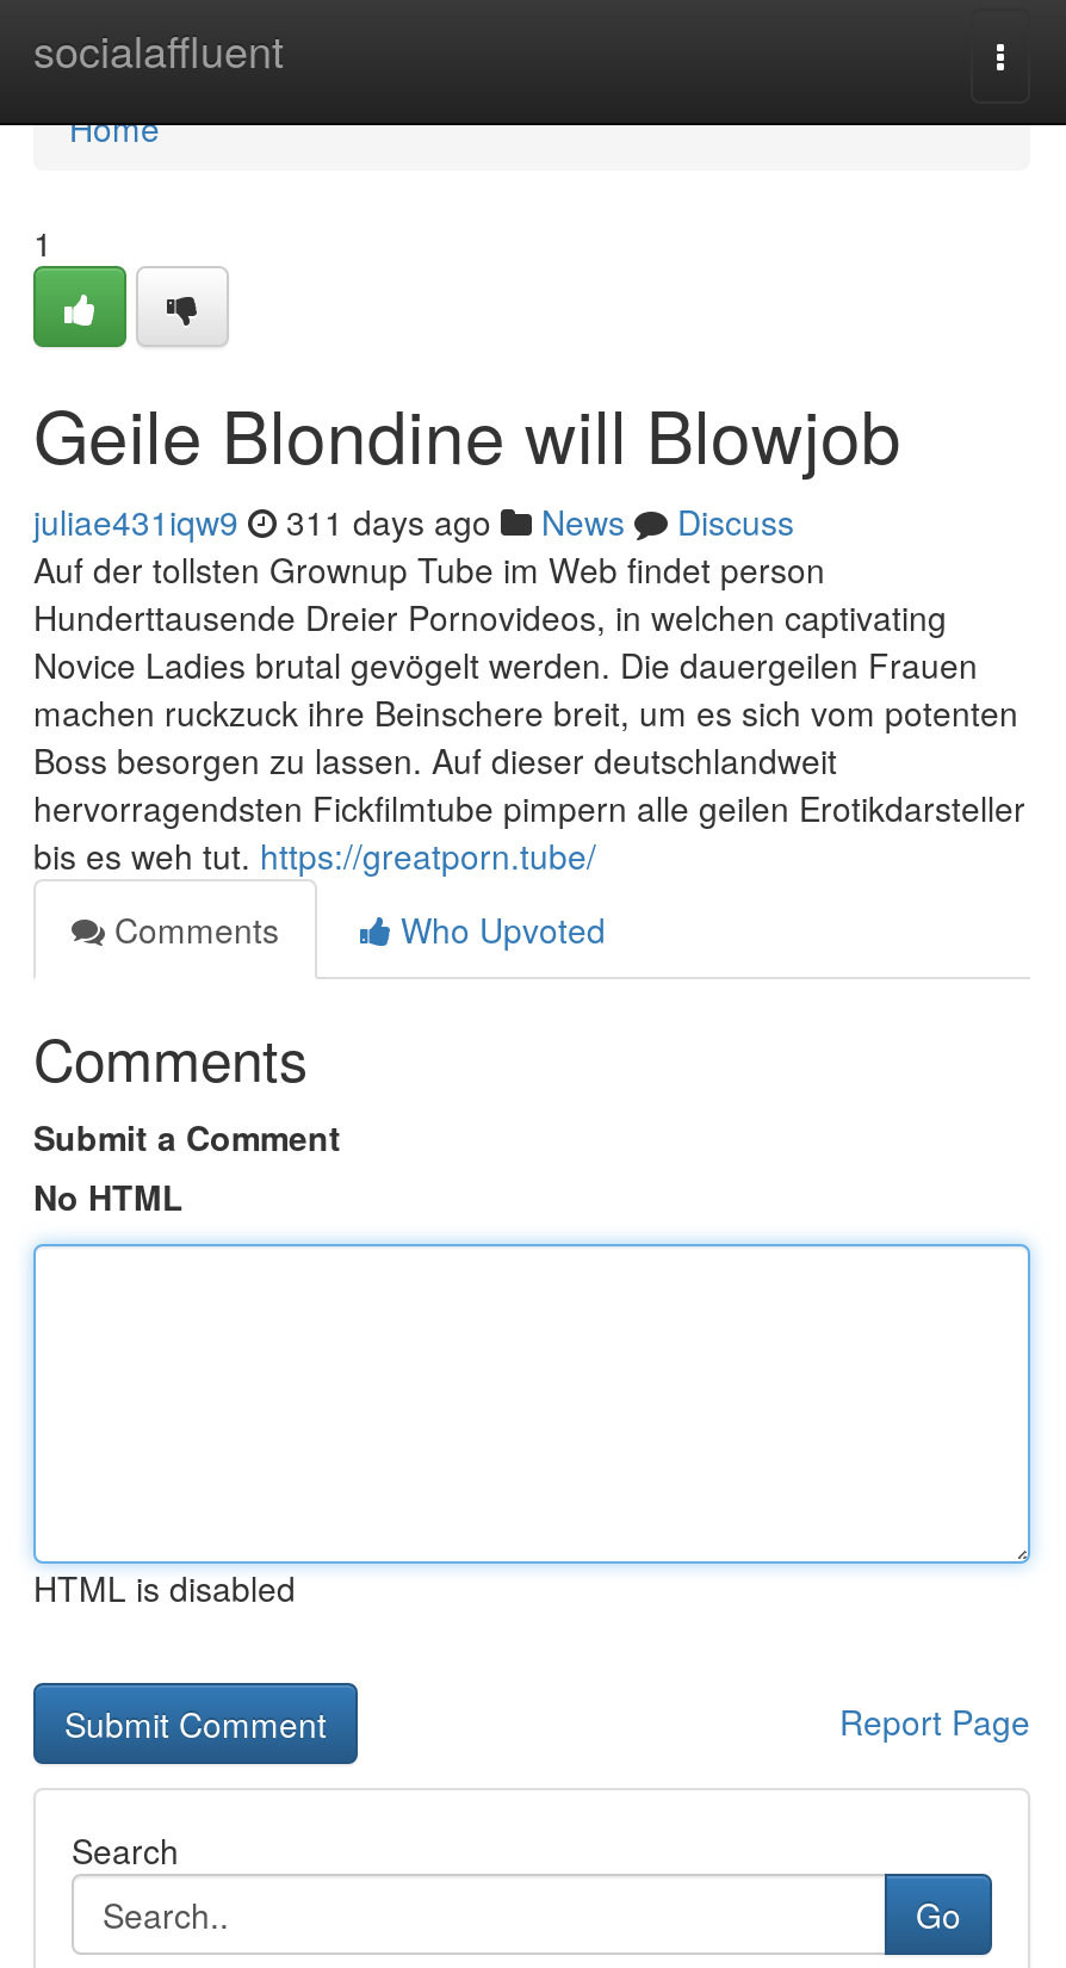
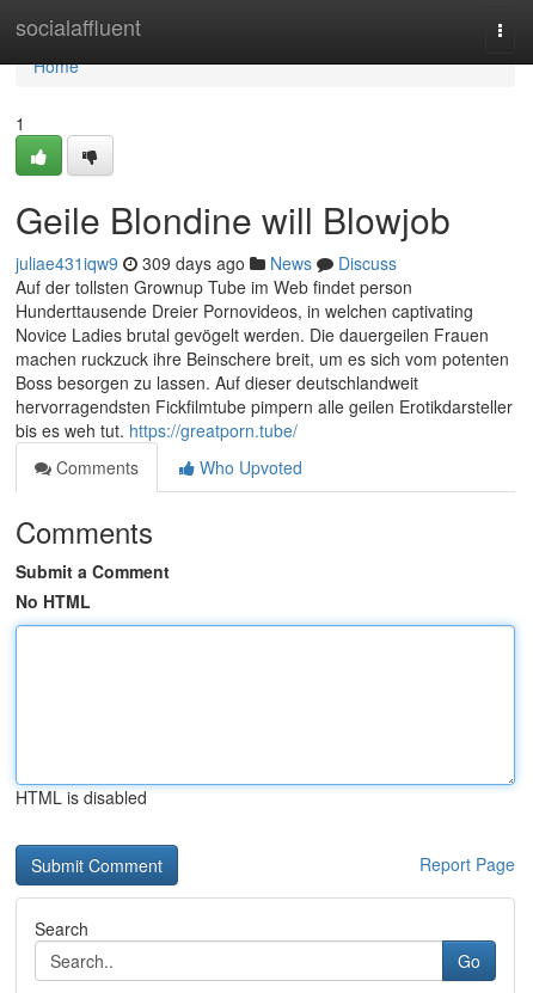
- juliae431iqw9 311 days ago News Discuss
+ juliae431iqw9 309 days ago News Discuss
